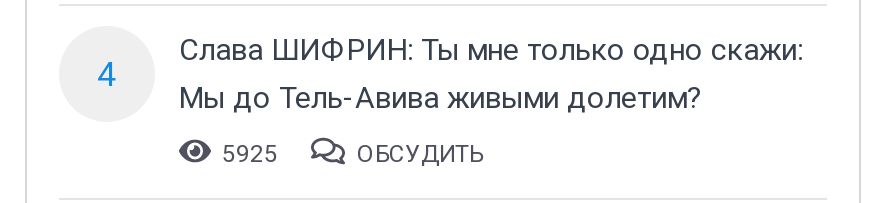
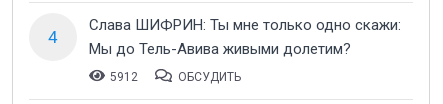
- 5925
+ 5912
